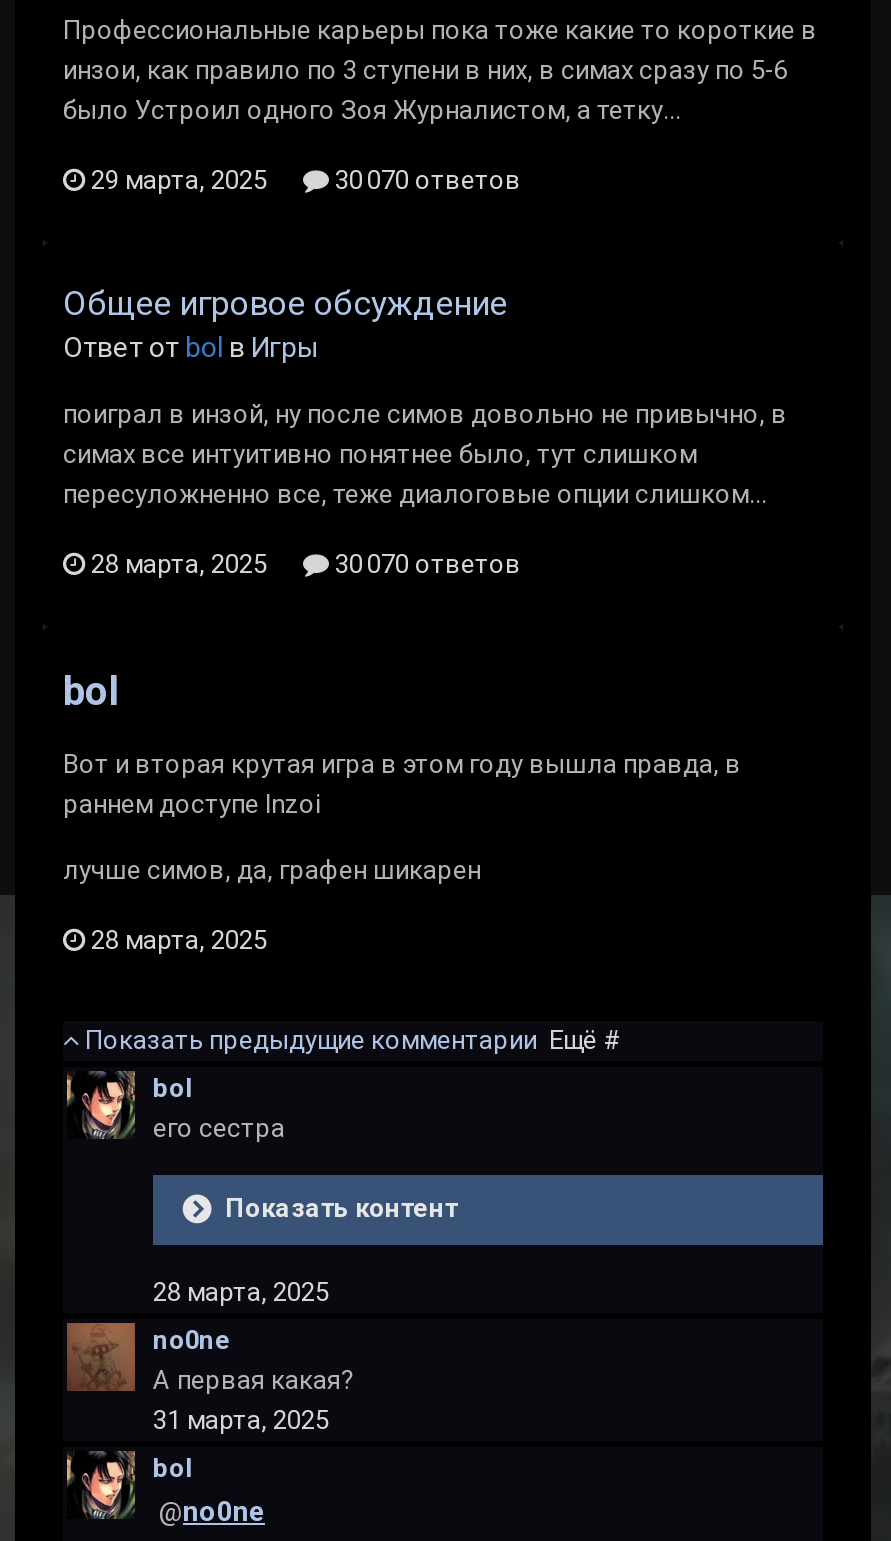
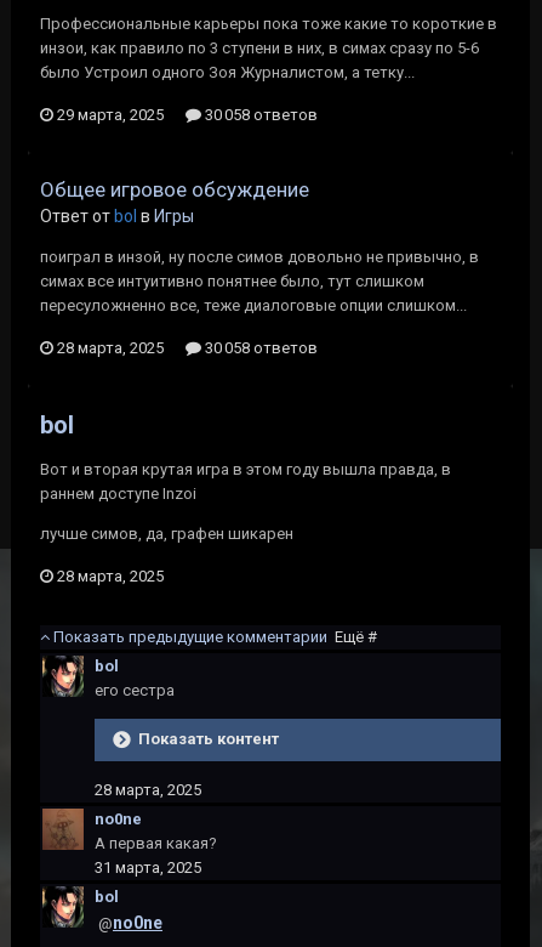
- 30 070 ответов
+ 30 058 ответов

- 30 070 ответов
+ 30 058 ответов
